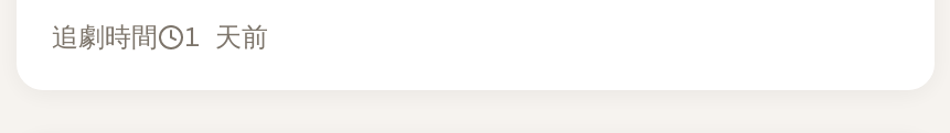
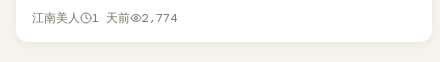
- 追劇時間
+ 江南美人

+ 2,774
